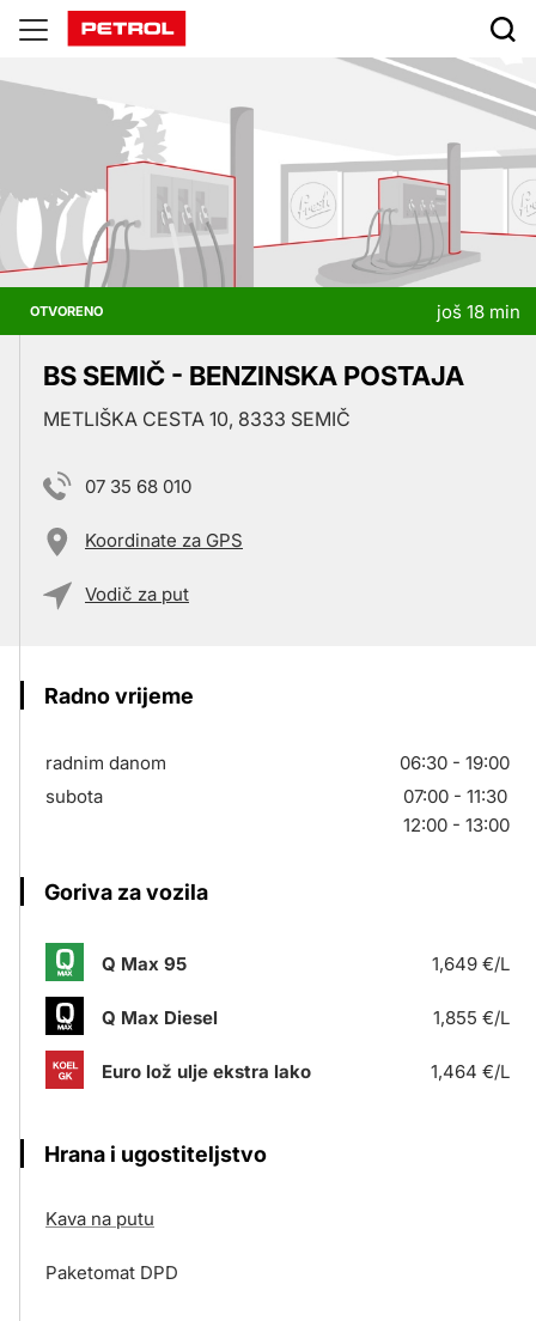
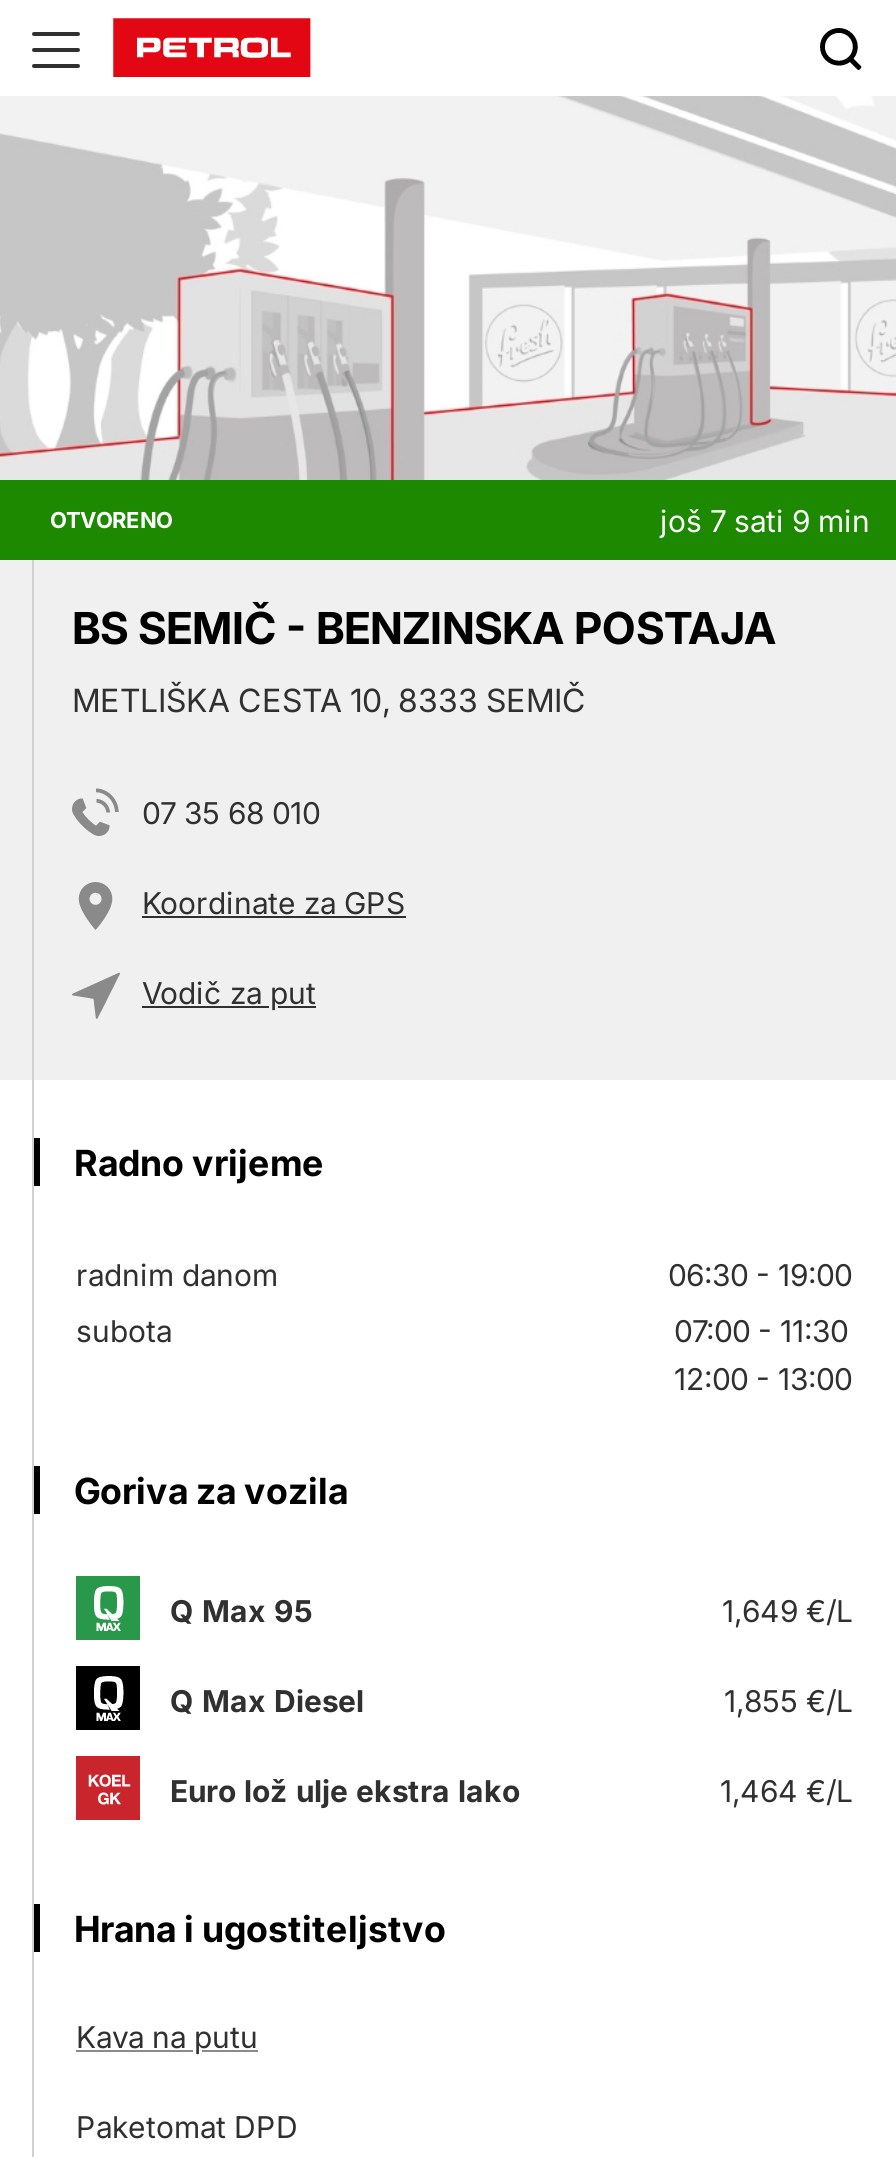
- još 18 min
+ još 7 sati 9 min
